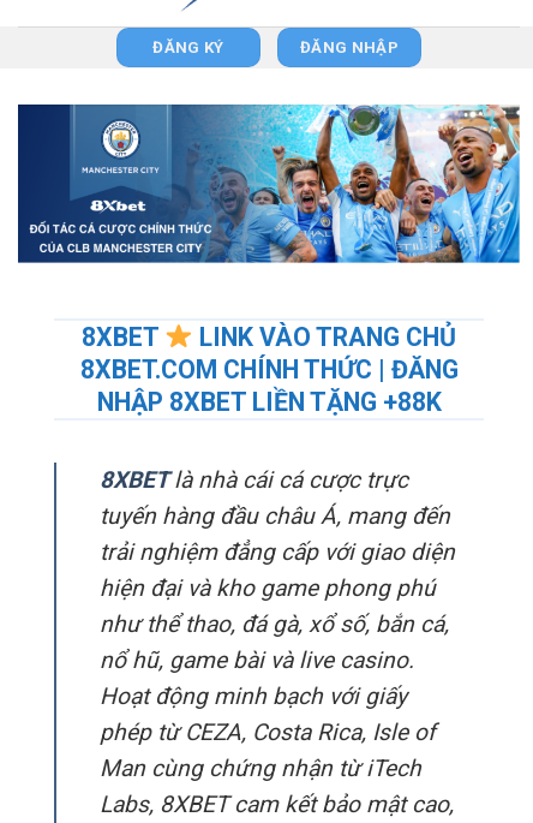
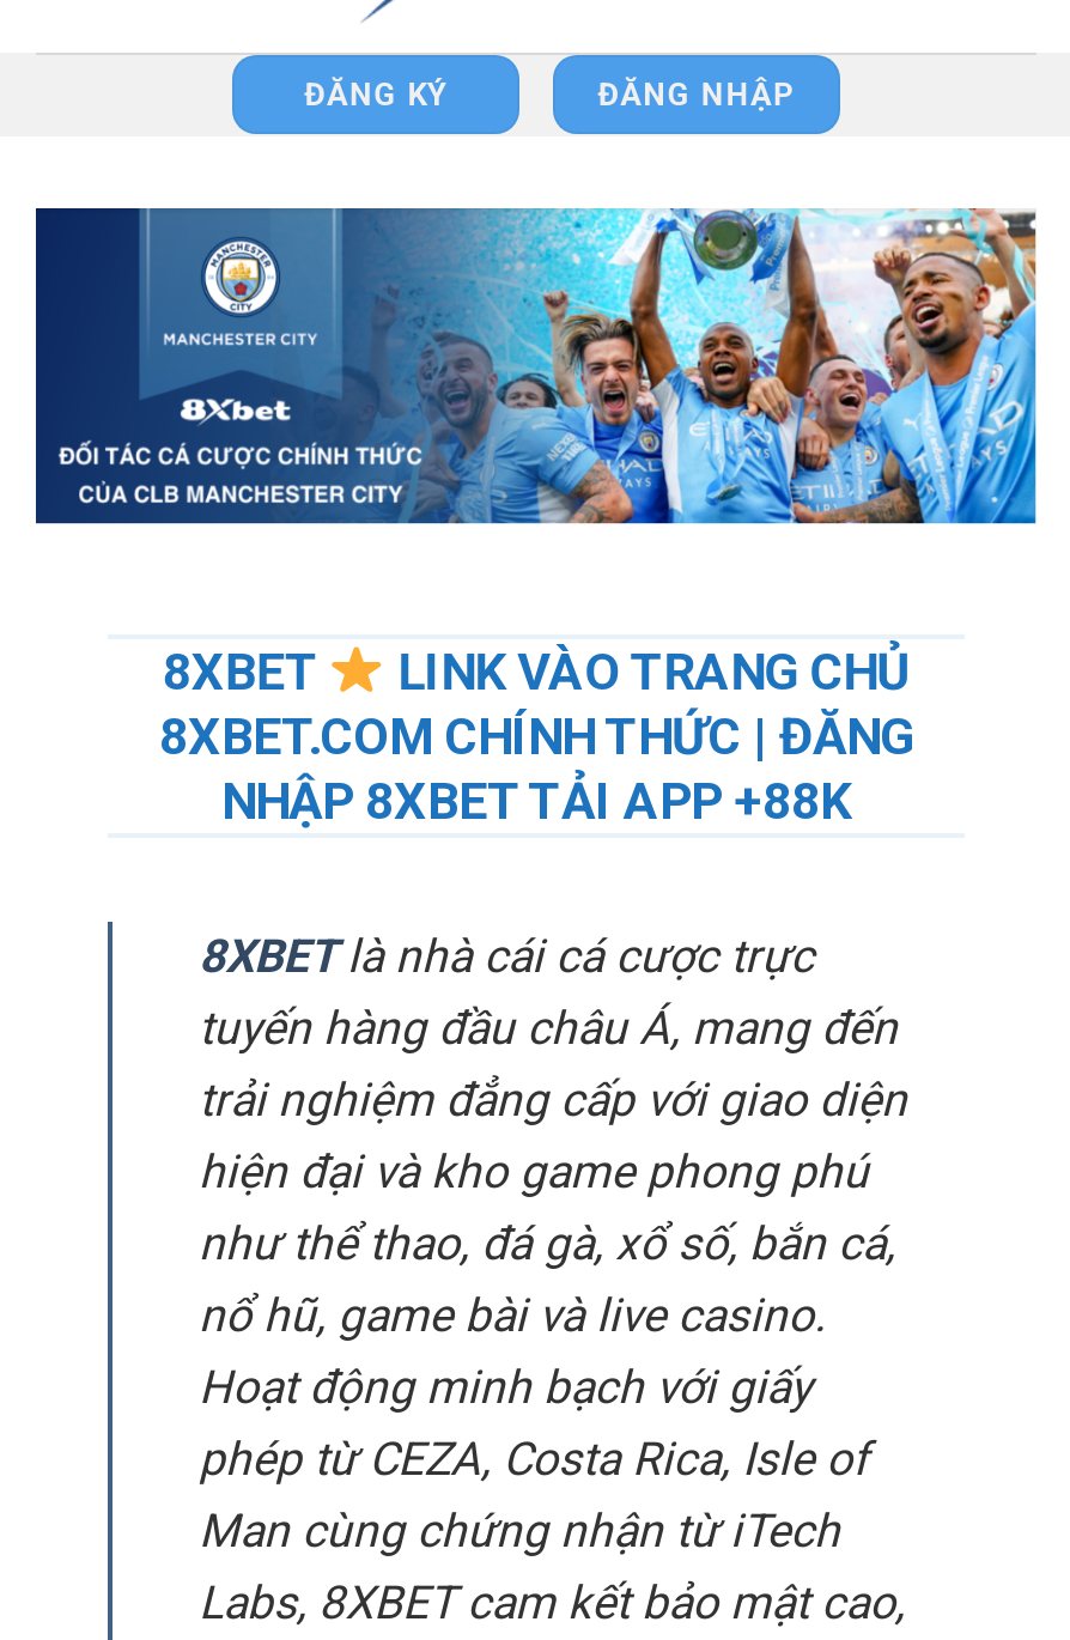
- NHẬP 8XBET LIỀN TẶNG +88K
+ NHẬP 8XBET TẢI APP +88K
